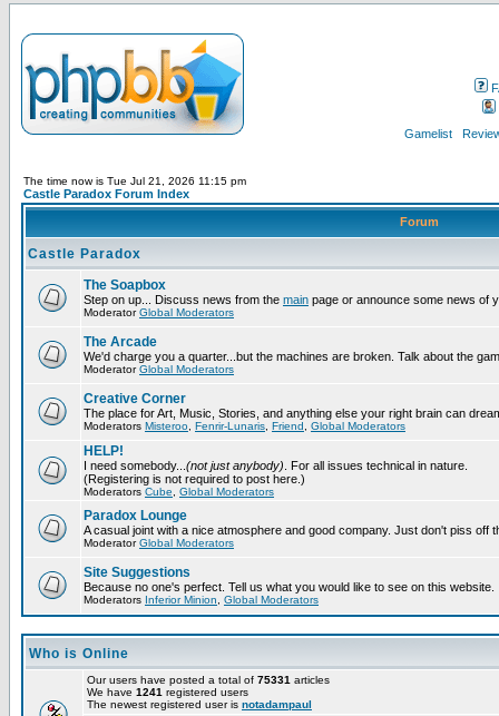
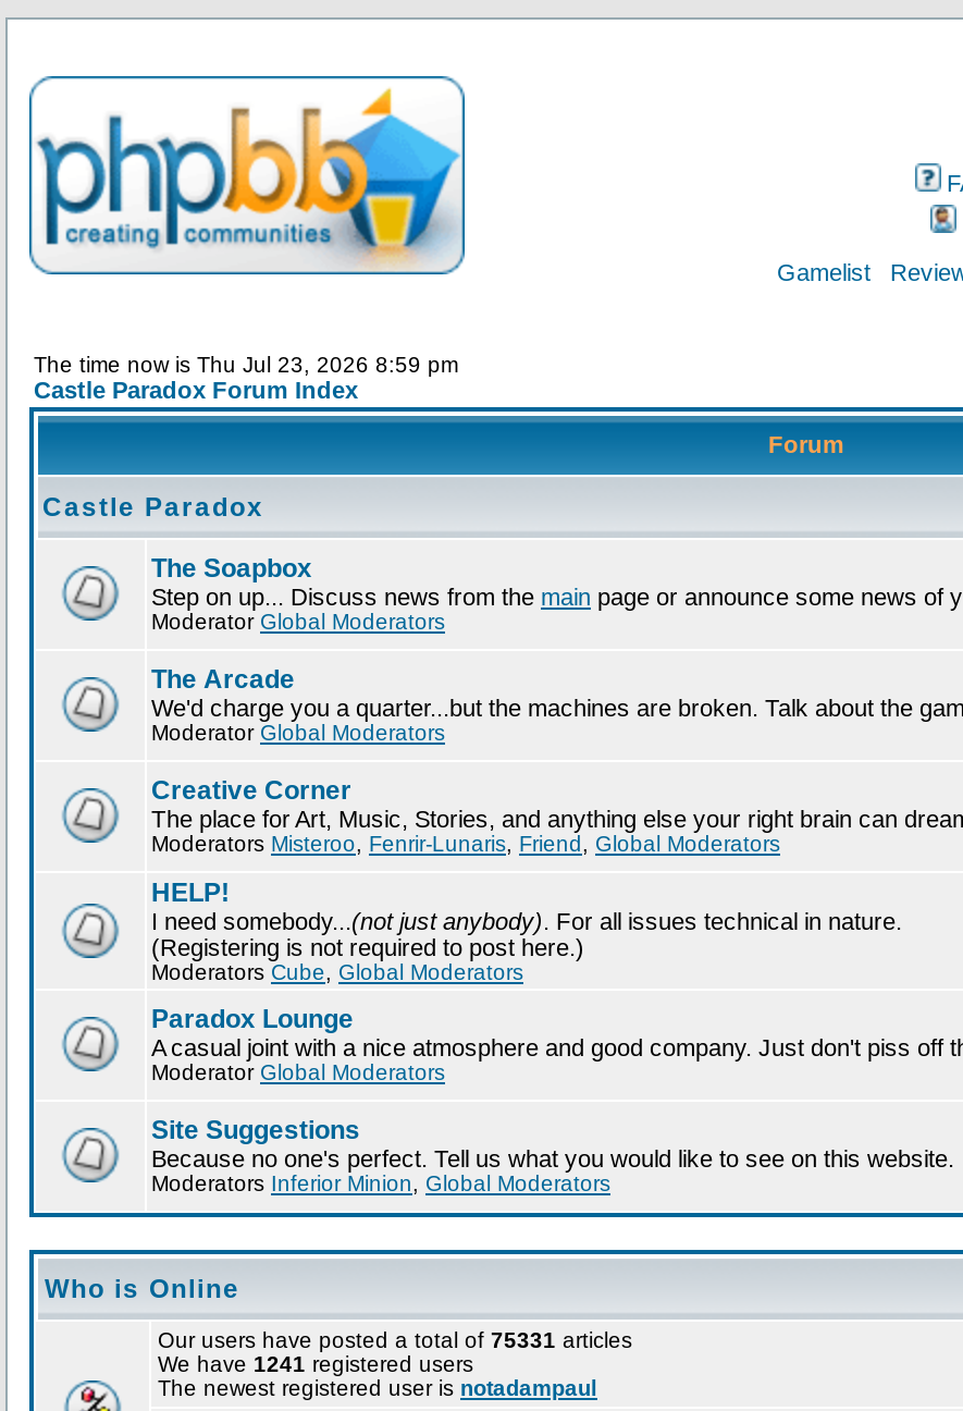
- The time now is Tue Jul 21, 2026 11:15 pm
+ The time now is Thu Jul 23, 2026 8:59 pm
